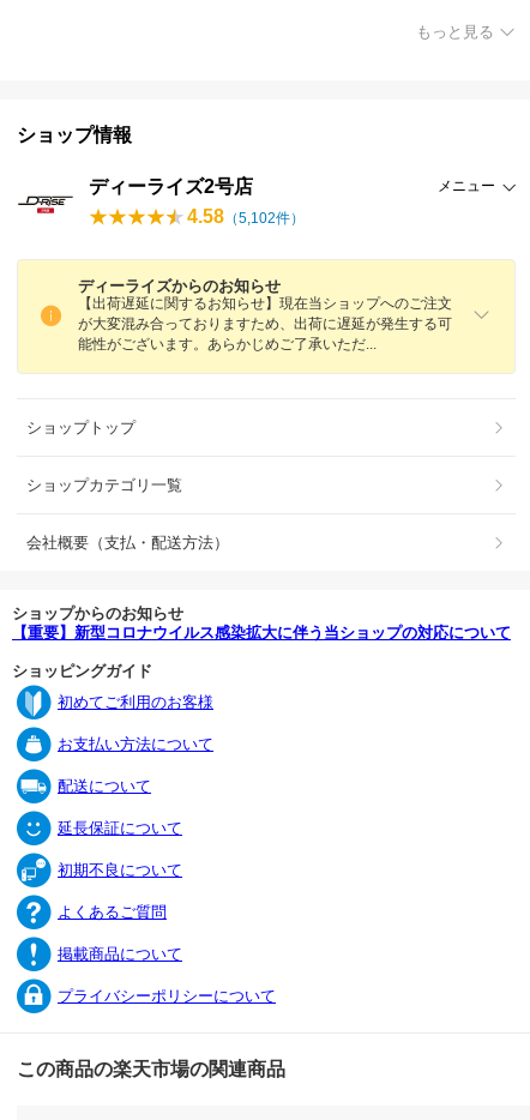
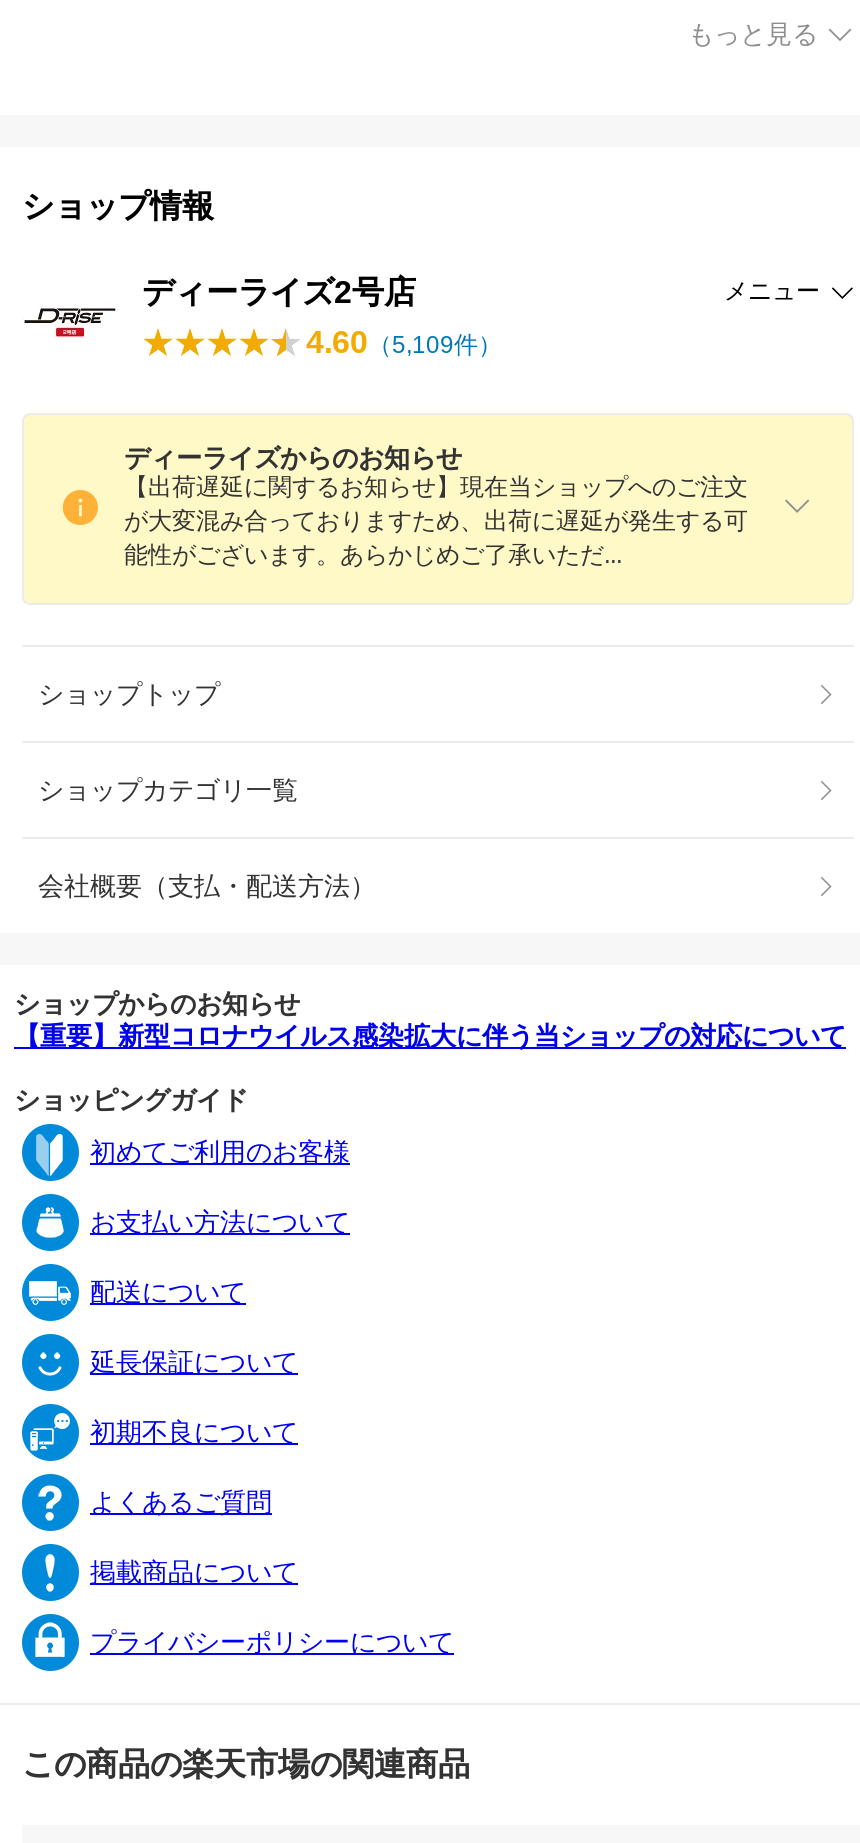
- 4.58（5,102件）
+ 4.60（5,109件）
